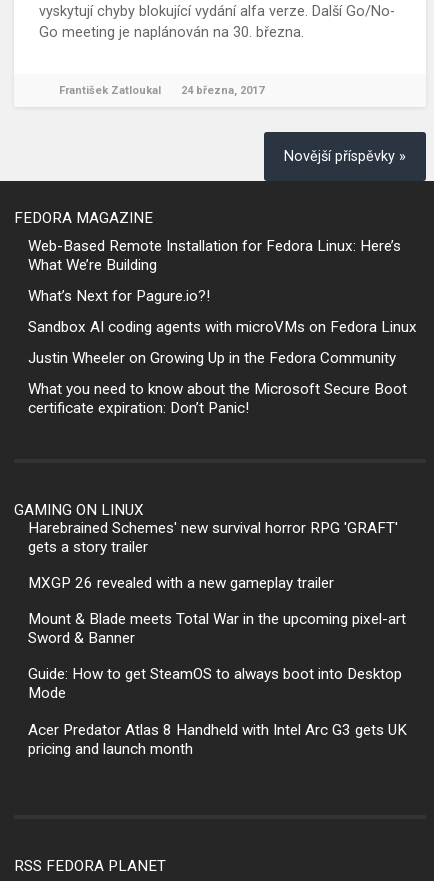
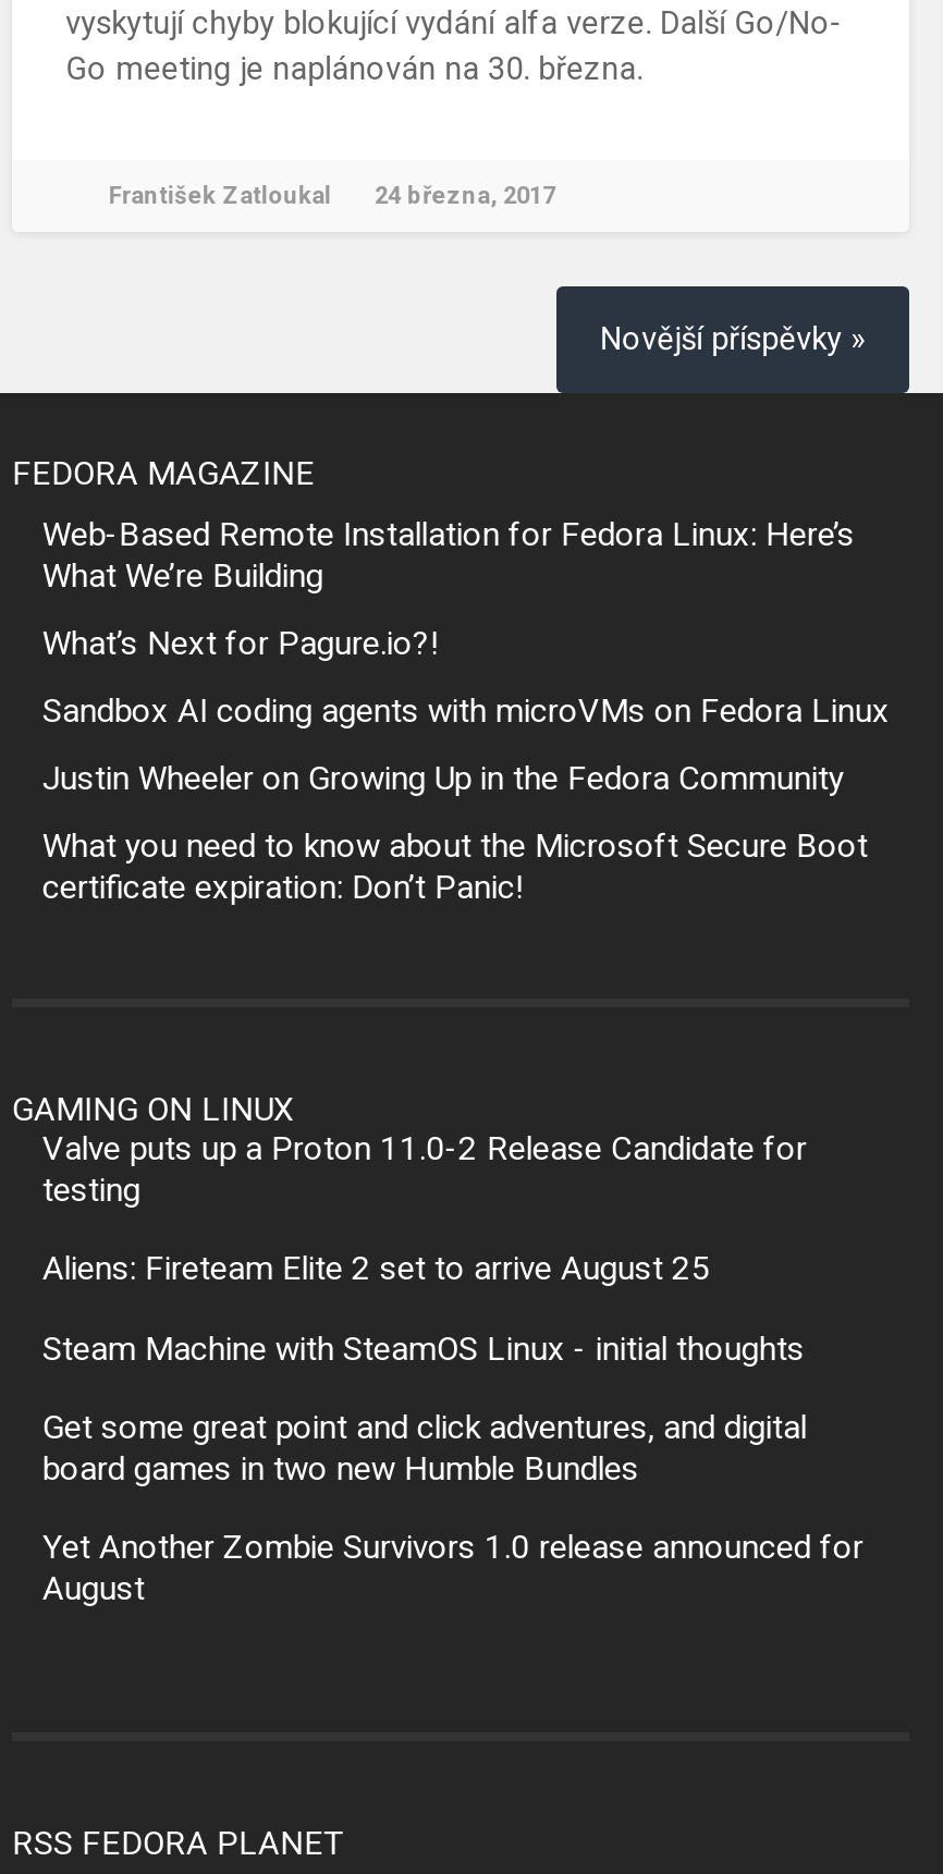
- Harebrained Schemes' new survival horror RPG 'GRAFT'
- gets a story trailer
+ Valve puts up a Proton 11.0-2 Release Candidate for
+ testing

- MXGP 26 revealed with a new gameplay trailer
+ Aliens: Fireteam Elite 2 set to arrive August 25

- Mount & Blade meets Total War in the upcoming pixel-art
- Sword & Banner
+ Steam Machine with SteamOS Linux - initial thoughts

- Guide: How to get SteamOS to always boot into Desktop
- Mode
+ Get some great point and click adventures, and digital
+ board games in two new Humble Bundles

- Acer Predator Atlas 8 Handheld with Intel Arc G3 gets UK
- pricing and launch month
+ Yet Another Zombie Survivors 1.0 release announced for
+ August
